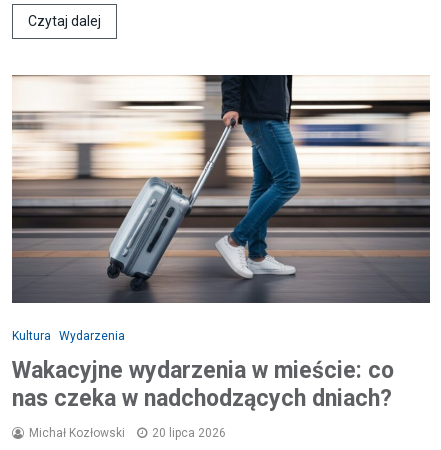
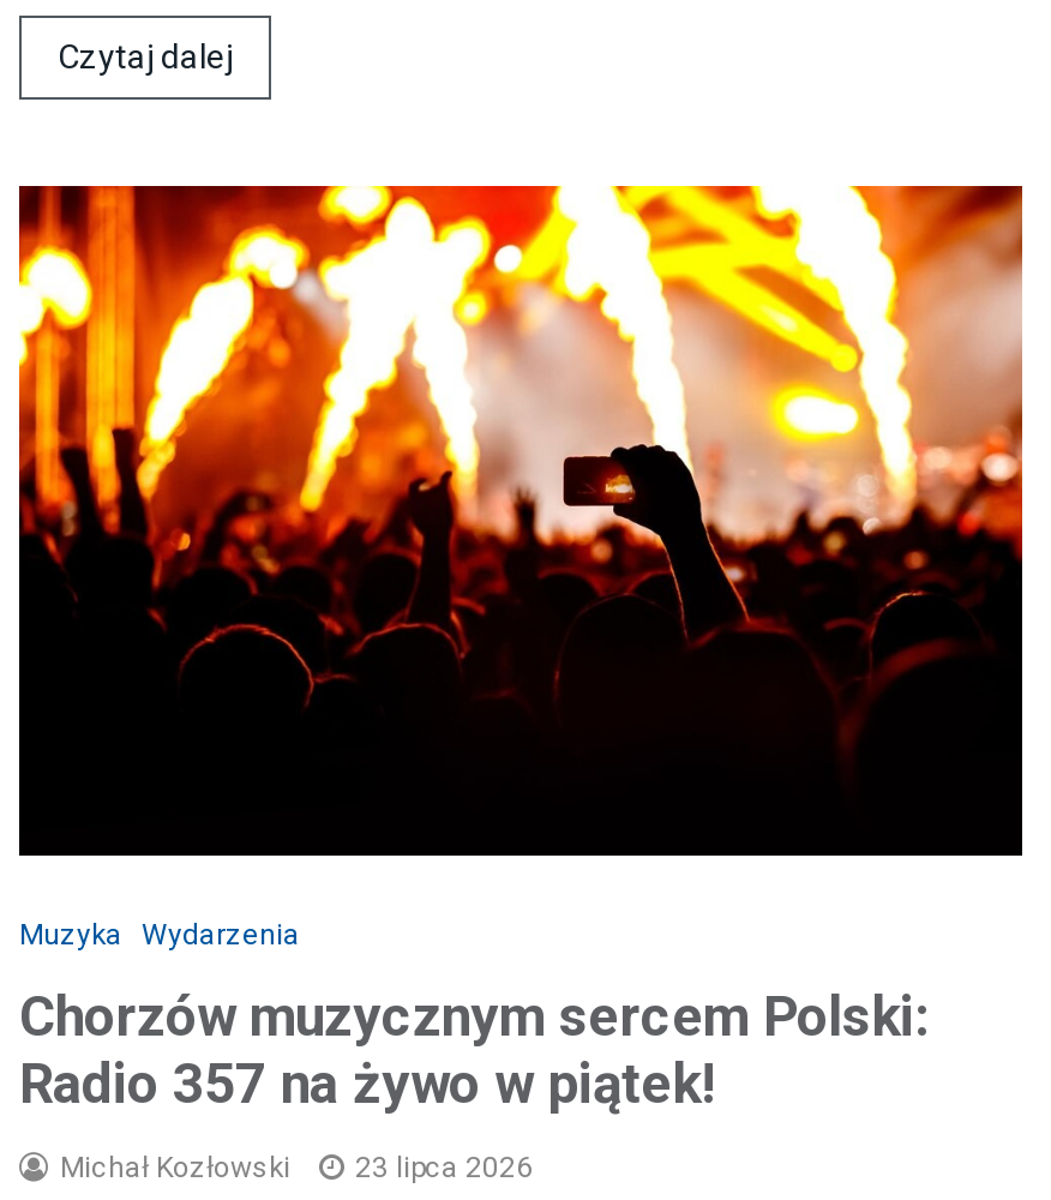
- [image]
- Kultura Wydarzenia
+ [image]
+ Muzyka Wydarzenia

- Wakacyjne wydarzenia w mieście: co
- nas czeka w nadchodzących dniach?
+ Chorzów muzycznym sercem Polski:
+ Radio 357 na żywo w piątek!

- Michał Kozłowski 20 lipca 2026
+ Michał Kozłowski 23 lipca 2026
